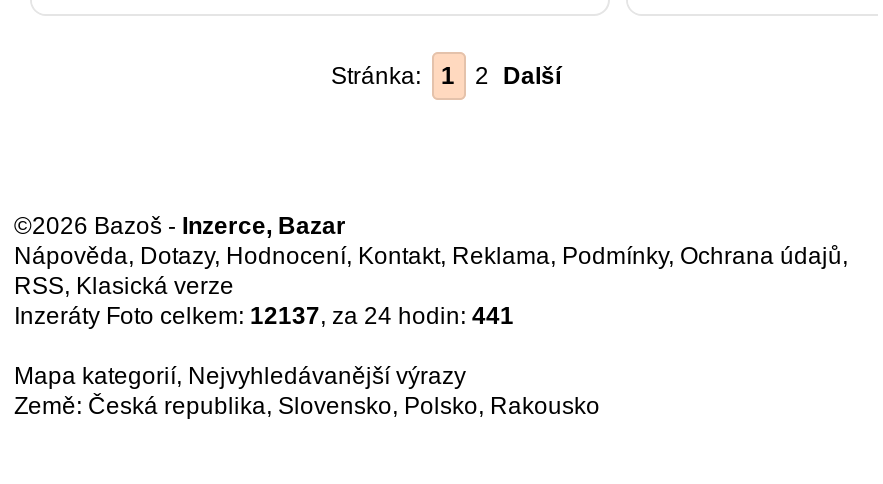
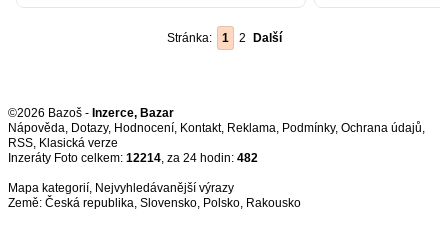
- Inzeráty Foto celkem: 12137, za 24 hodin: 441
+ Inzeráty Foto celkem: 12214, za 24 hodin: 482
